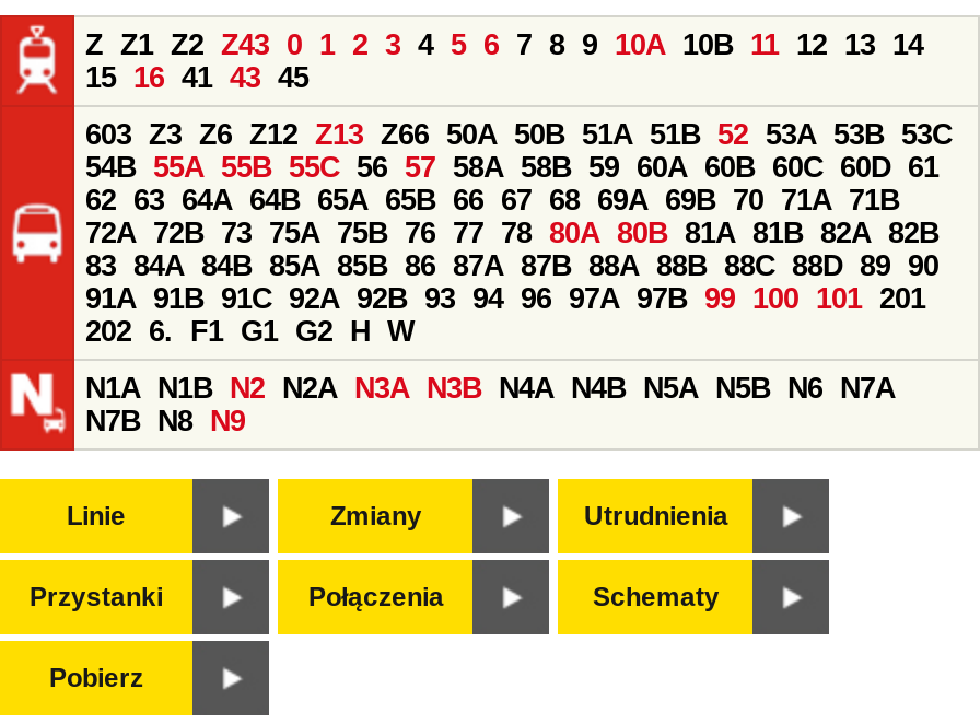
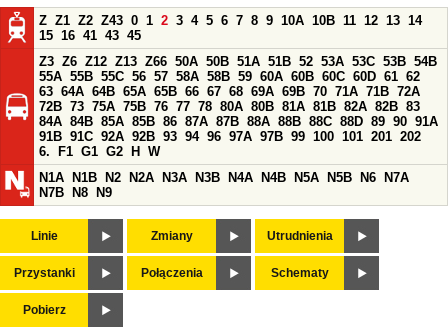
- 603 Z3 Z6 Z12 Z13 Z66 50A 50B 51A 51B 52 53A 53B 53C
- 54B 55A 55B 55C 56 57 58A 58B 59 60A 60B 60C 60D 61
- 62 63 64A 64B 65A 65B 66 67 68 69A 69B 70 71A 71B
- 72A 72B 73 75A 75B 76 77 78 80A 80B 81A 81B 82A 82B
- 83 84A 84B 85A 85B 86 87A 87B 88A 88B 88C 88D 89 90
- 91A 91B 91C 92A 92B 93 94 96 97A 97B 99 100 101 201
- 202 6. F1 G1 G2 H W
+ Z3 Z6 Z12 Z13 Z66 50A 50B 51A 51B 52 53A 53C 53B 54B
+ 55A 55B 55C 56 57 58A 58B 59 60A 60B 60C 60D 61 62
+ 63 64A 64B 65A 65B 66 67 68 69A 69B 70 71A 71B 72A
+ 72B 73 75A 75B 76 77 78 80A 80B 81A 81B 82A 82B 83
+ 84A 84B 85A 85B 86 87A 87B 88A 88B 88C 88D 89 90 91A
+ 91B 91C 92A 92B 93 94 96 97A 97B 99 100 101 201 202
+ 6. F1 G1 G2 H W
